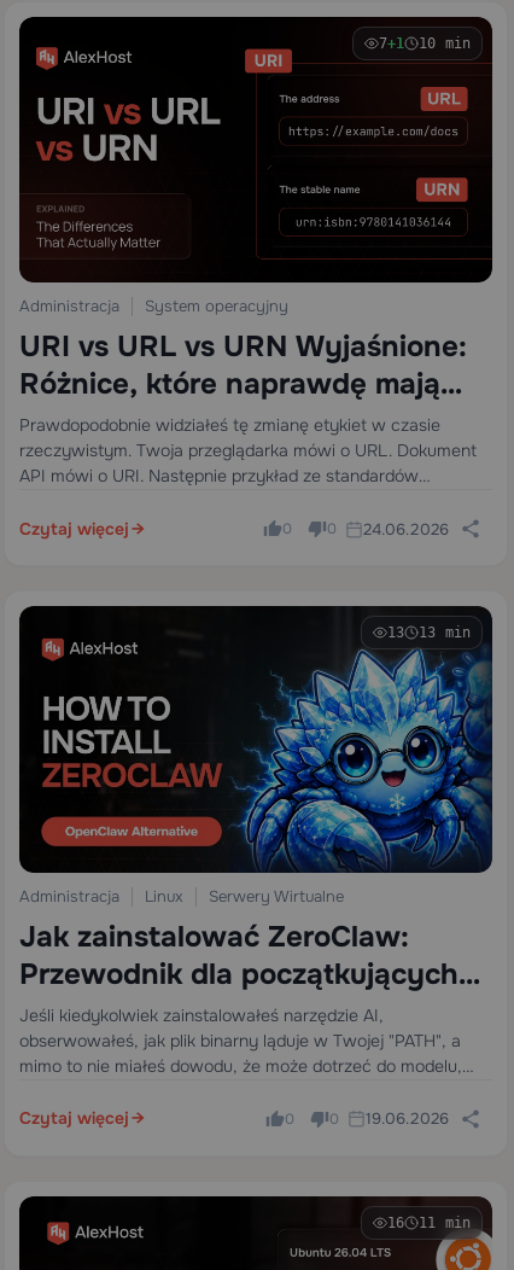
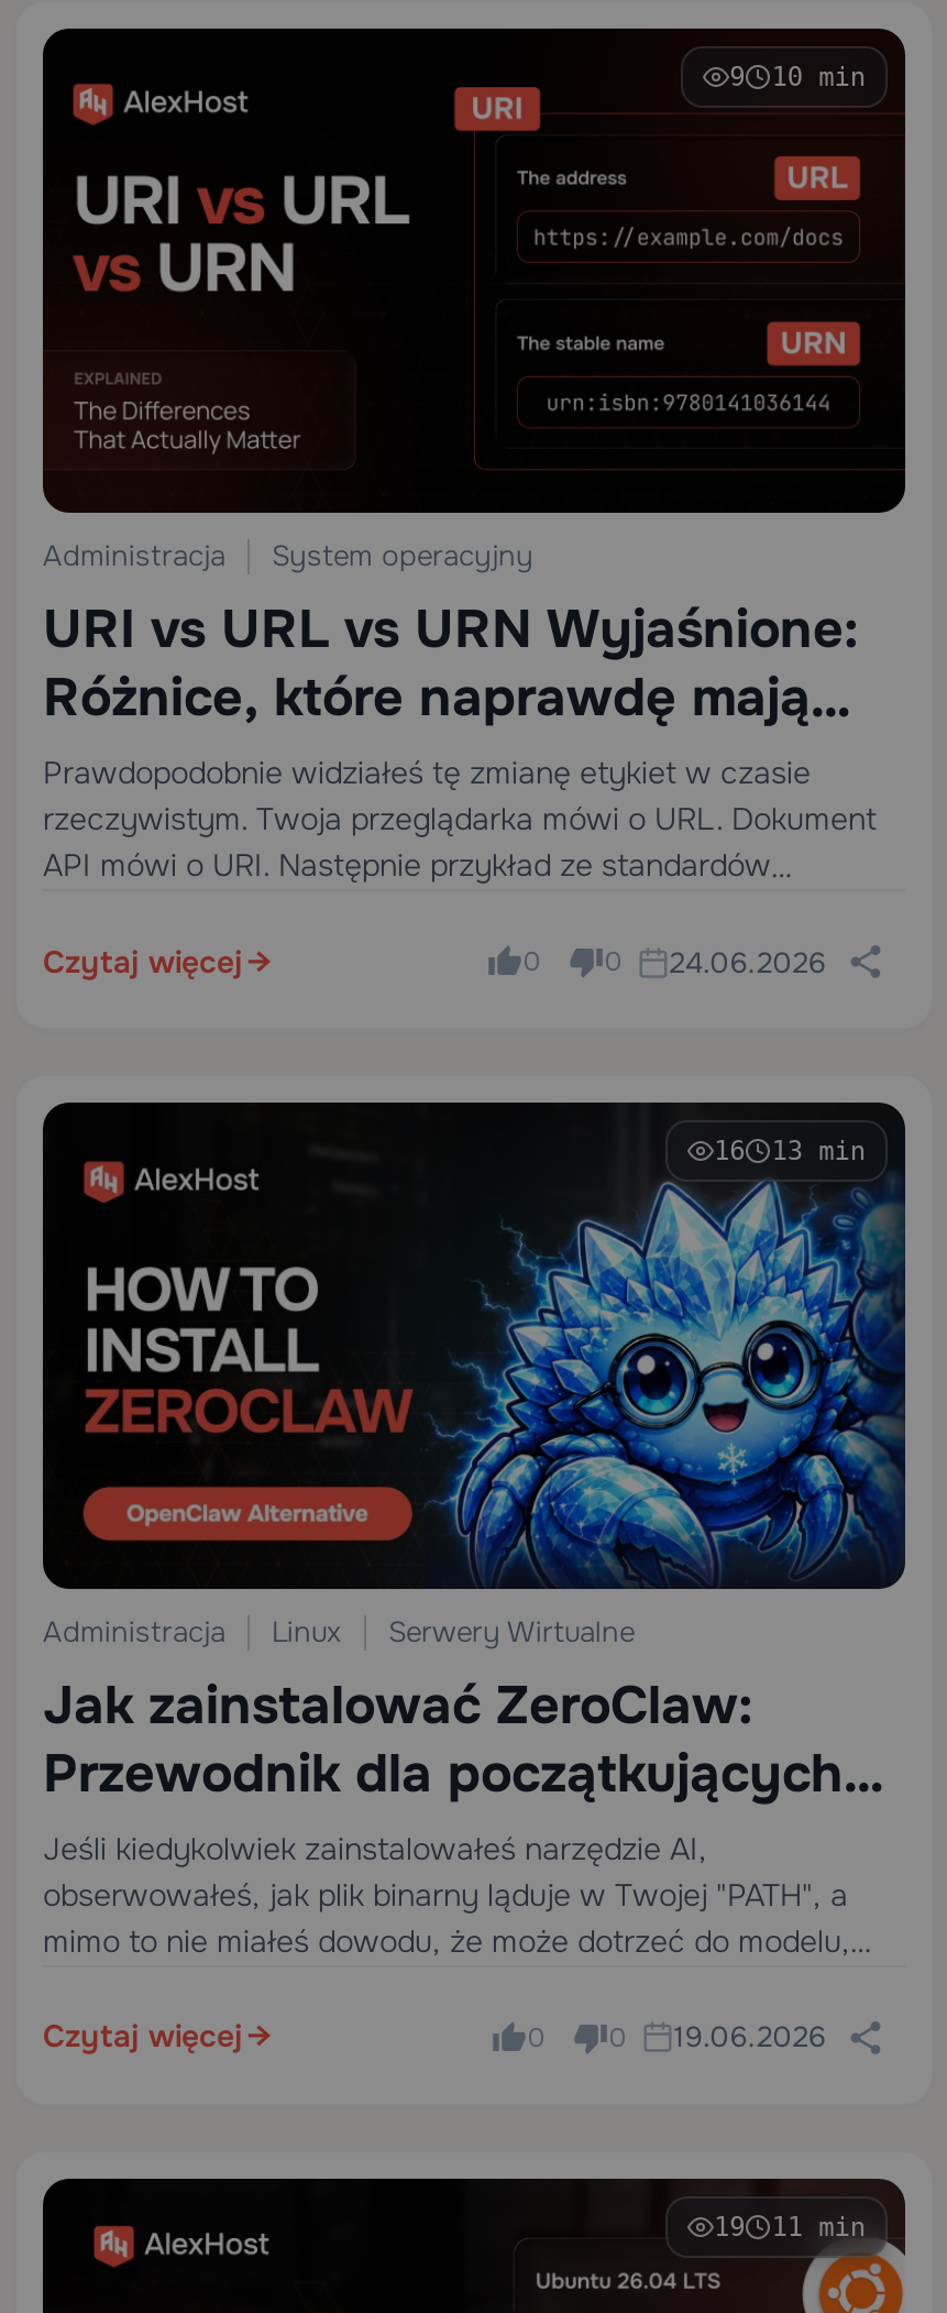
- 7+1 10 min
+ 9 10 min

- 13 13 min
+ 16 13 min

- 16 11 min
+ 19 11 min
